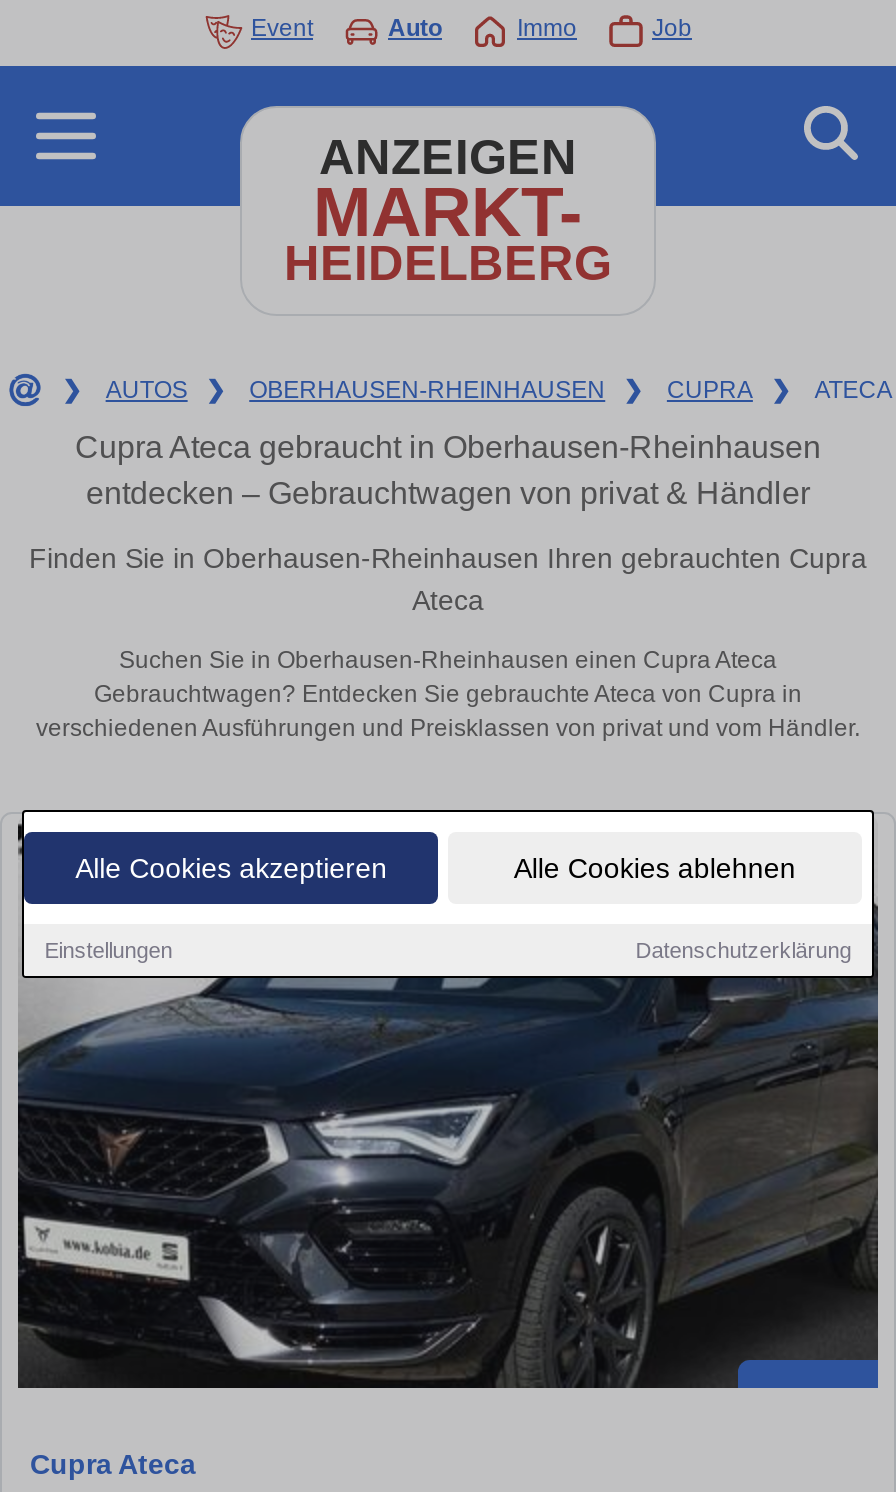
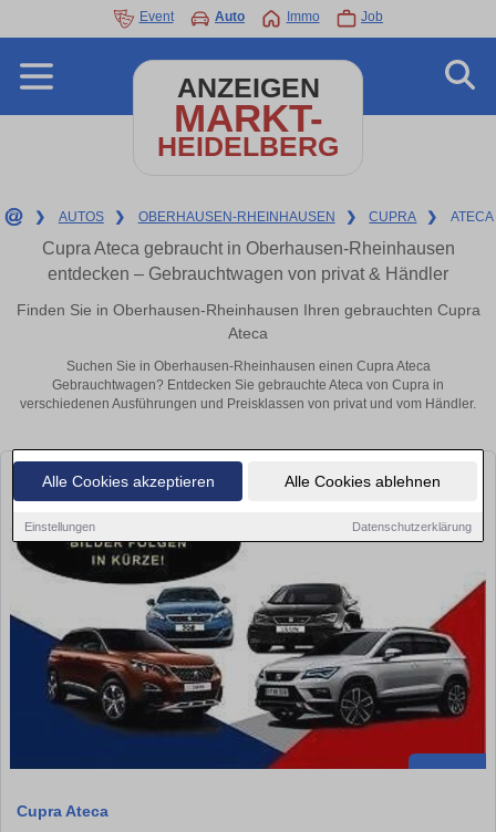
- [image]
+ [image]
